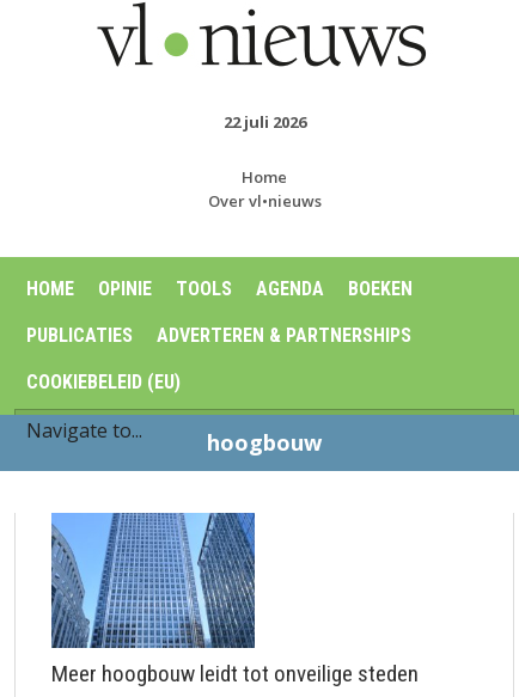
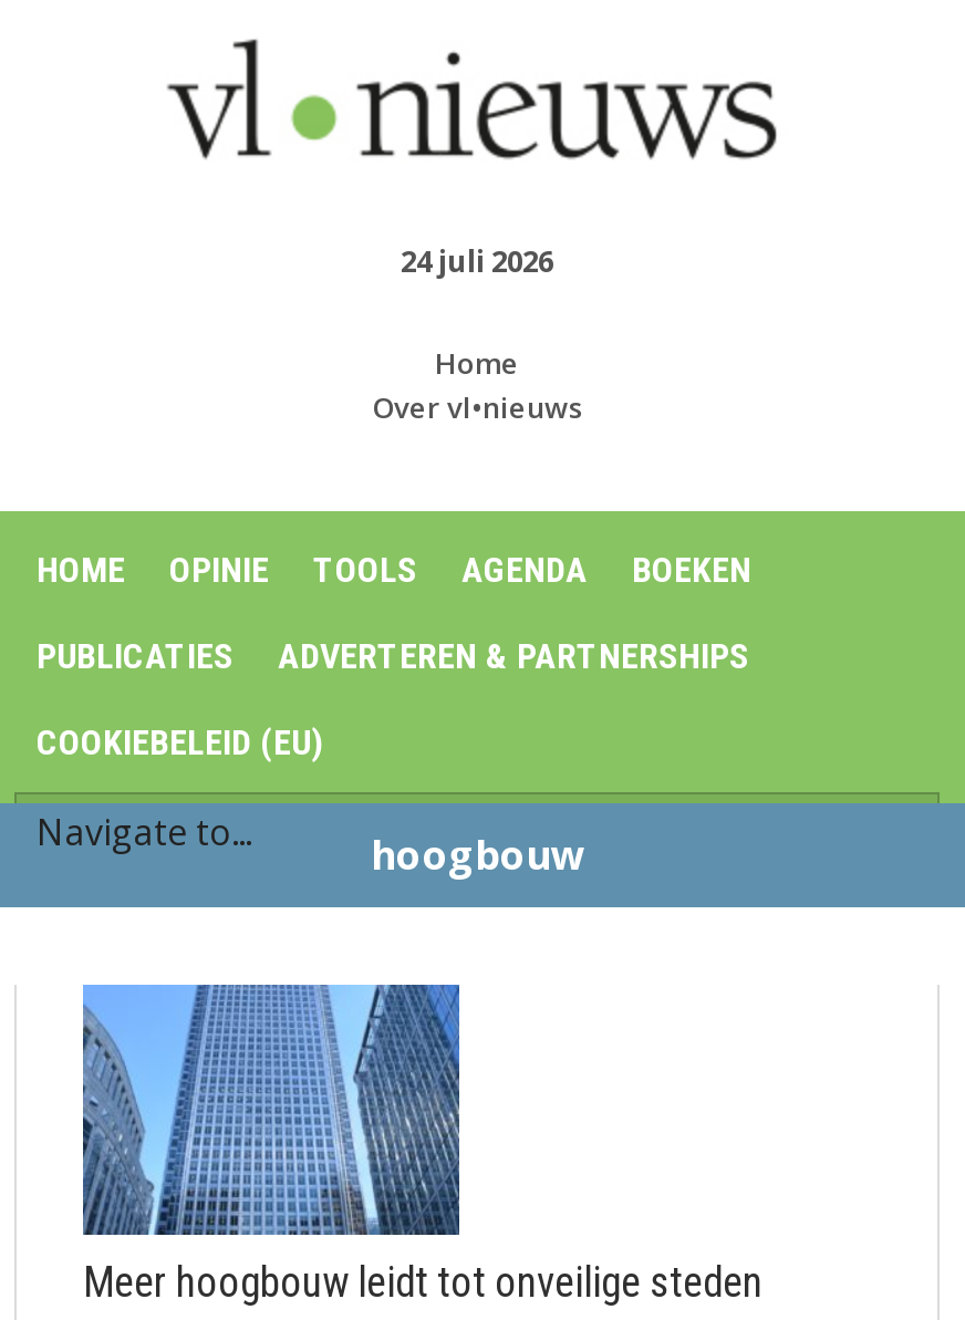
- 22 juli 2026
+ 24 juli 2026
